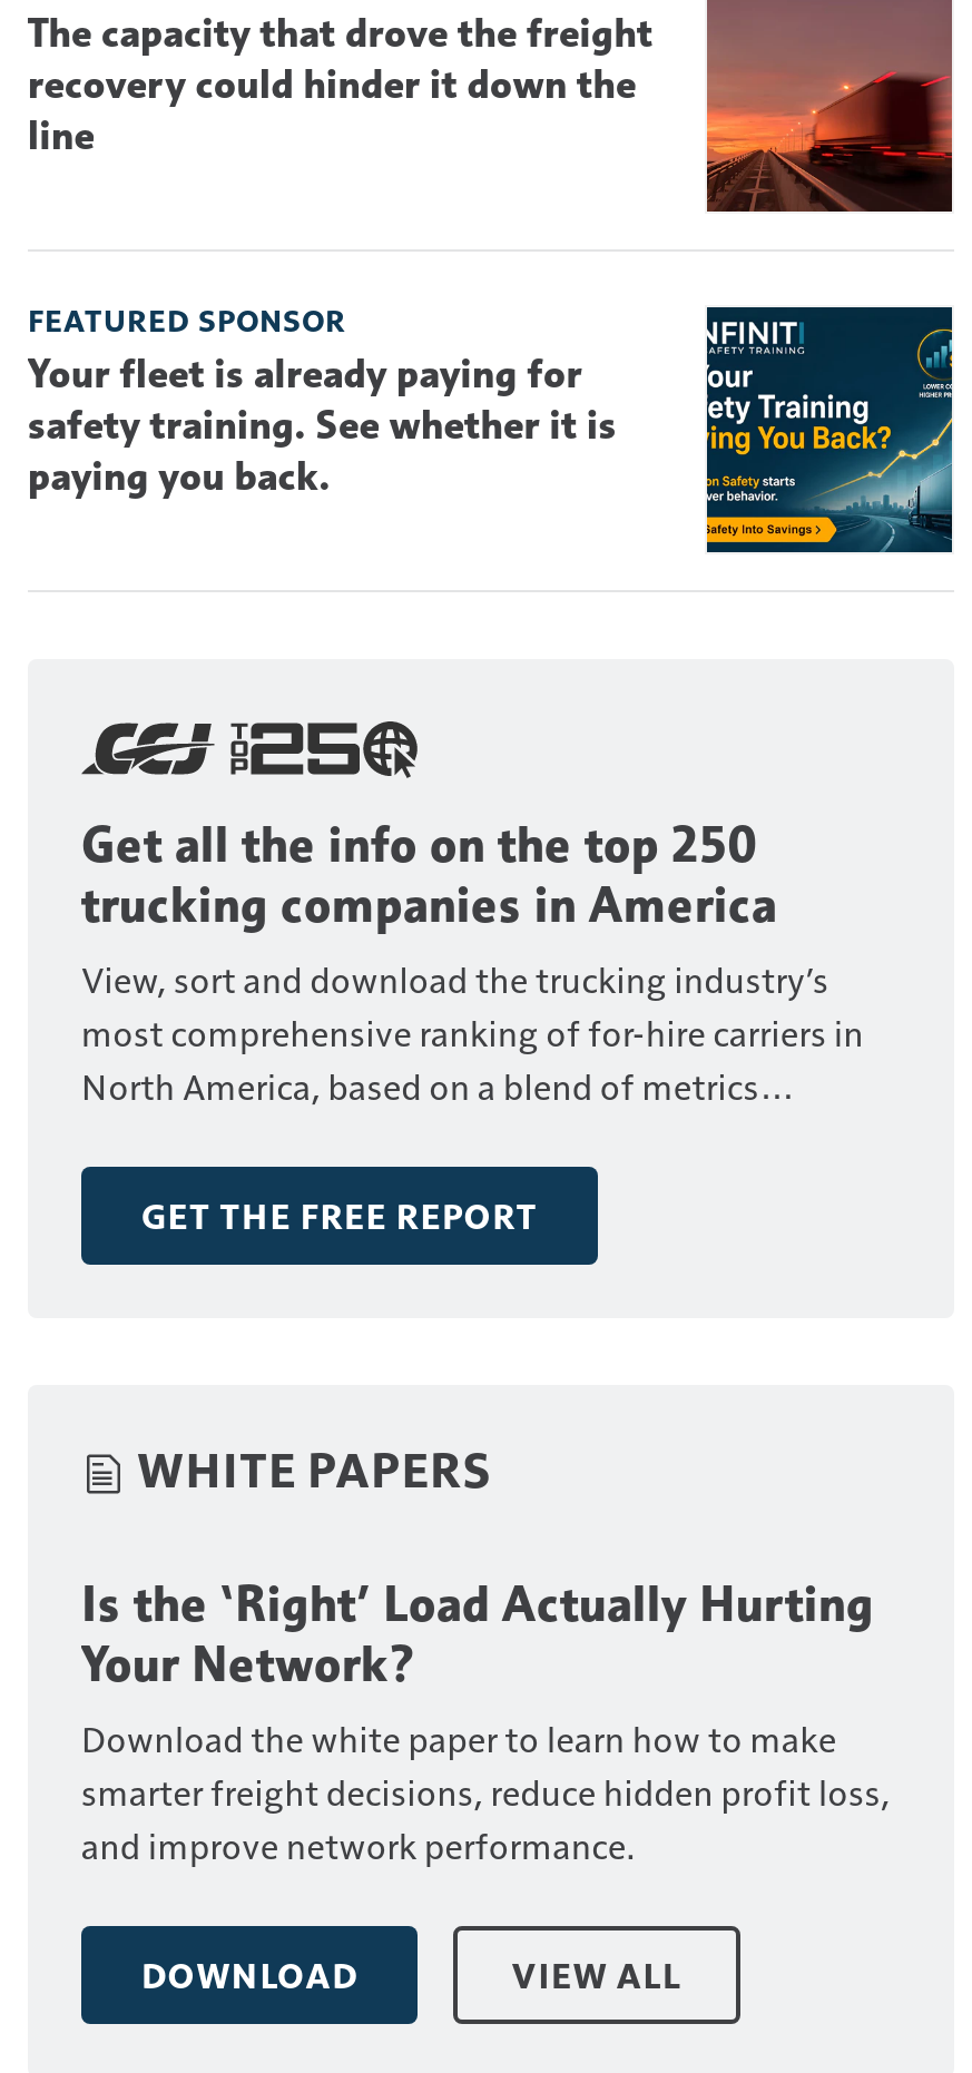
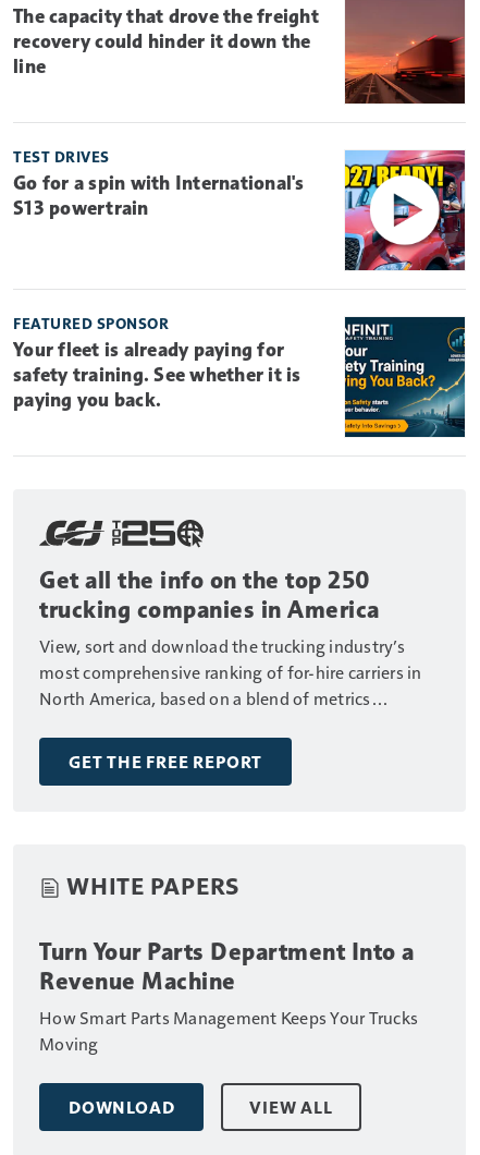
+ [image]
+ TEST DRIVES
+ Go for a spin with International's
+ S13 powertrain

moved down: [image] | FEATURED SPONSOR | Your fleet is already paying for | ... | GET THE FREE REPORT | WHITE PAPERS

- Is the ‘Right’ Load Actually Hurting
- Your Network?
- Download the white paper to learn how to make
- smarter freight decisions, reduce hidden profit loss,
- and improve network performance.
+ Turn Your Parts Department Into a
+ Revenue Machine
+ How Smart Parts Management Keeps Your Trucks
+ Moving
